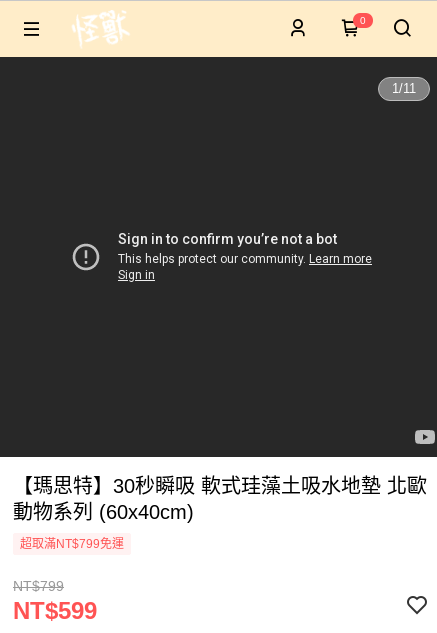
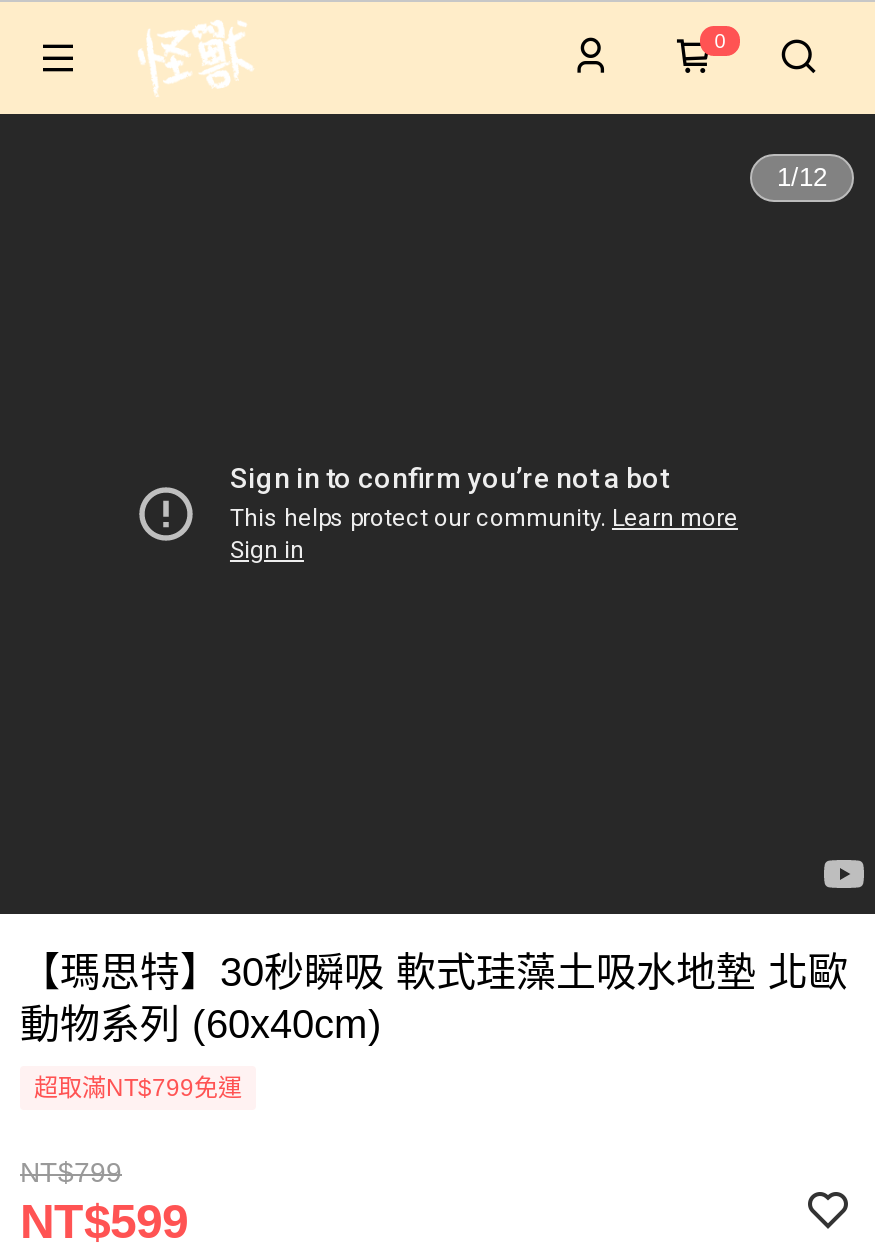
- 1/11
+ 1/12
